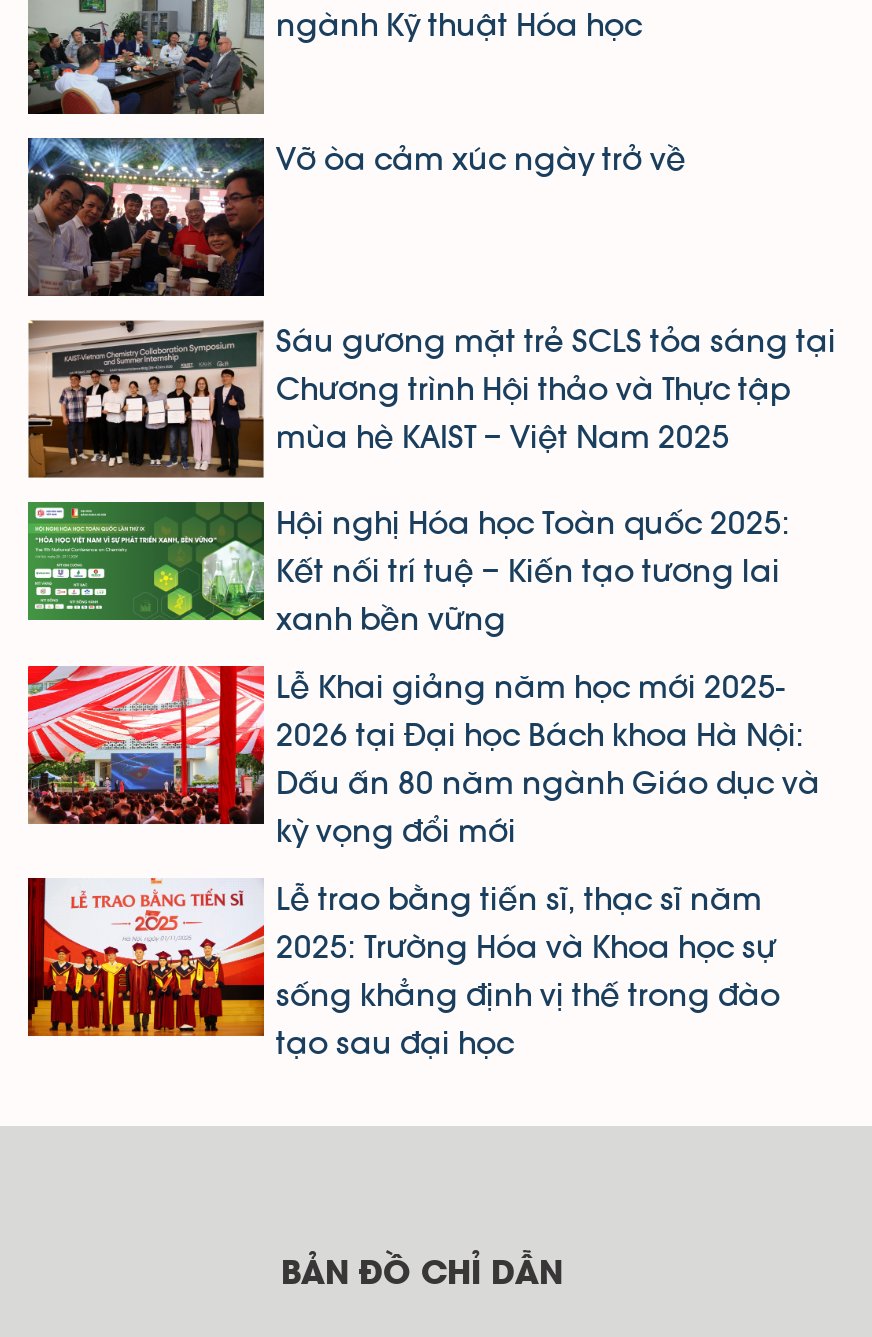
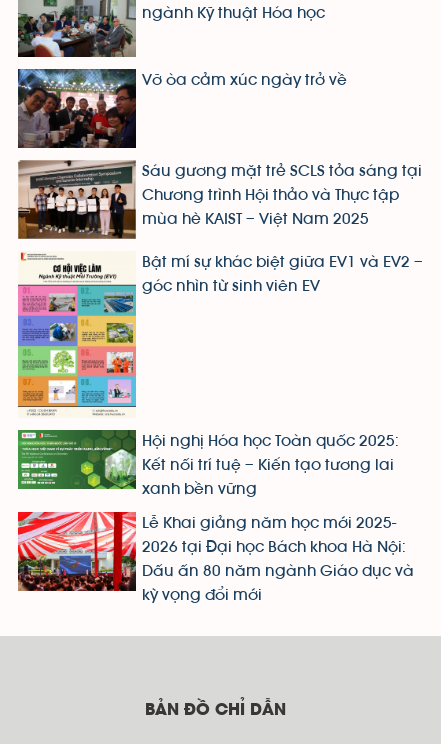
+ [image]
+ Bật mí sự khác biệt giữa EV1 và EV2 –
+ góc nhìn từ sinh viên EV

moved down: [image] | Hội nghị Hóa học Toàn quốc 2025: | Kết nối trí tuệ – Kiến tạo tương lai | xanh bền vững | Lễ Khai giảng năm học mới 2025- | 2026 tại Đại học Bách khoa Hà Nội: | Dấu ấn 80 năm ngành Giáo dục và | kỳ vọng đổi mới

- [image]
- Lễ trao bằng tiến sĩ, thạc sĩ năm
- 2025: Trường Hóa và Khoa học sự
- sống khẳng định vị thế trong đào
- tạo sau đại học
